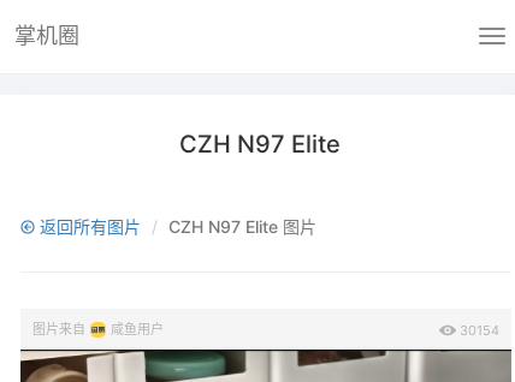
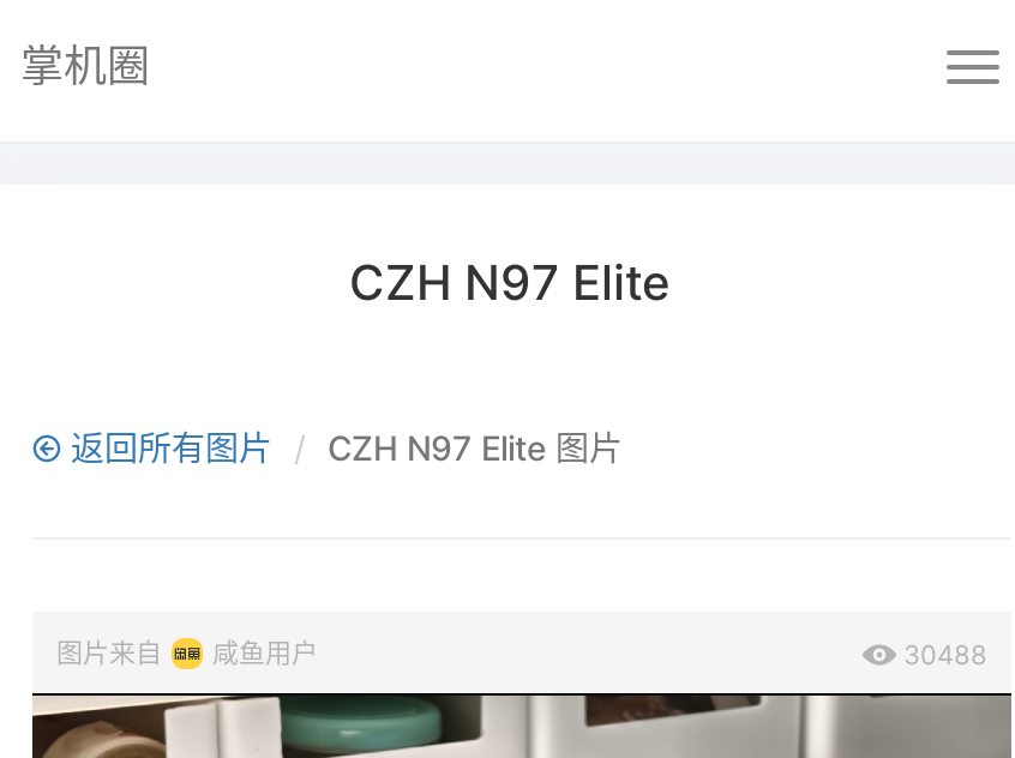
- 30154
+ 30488
